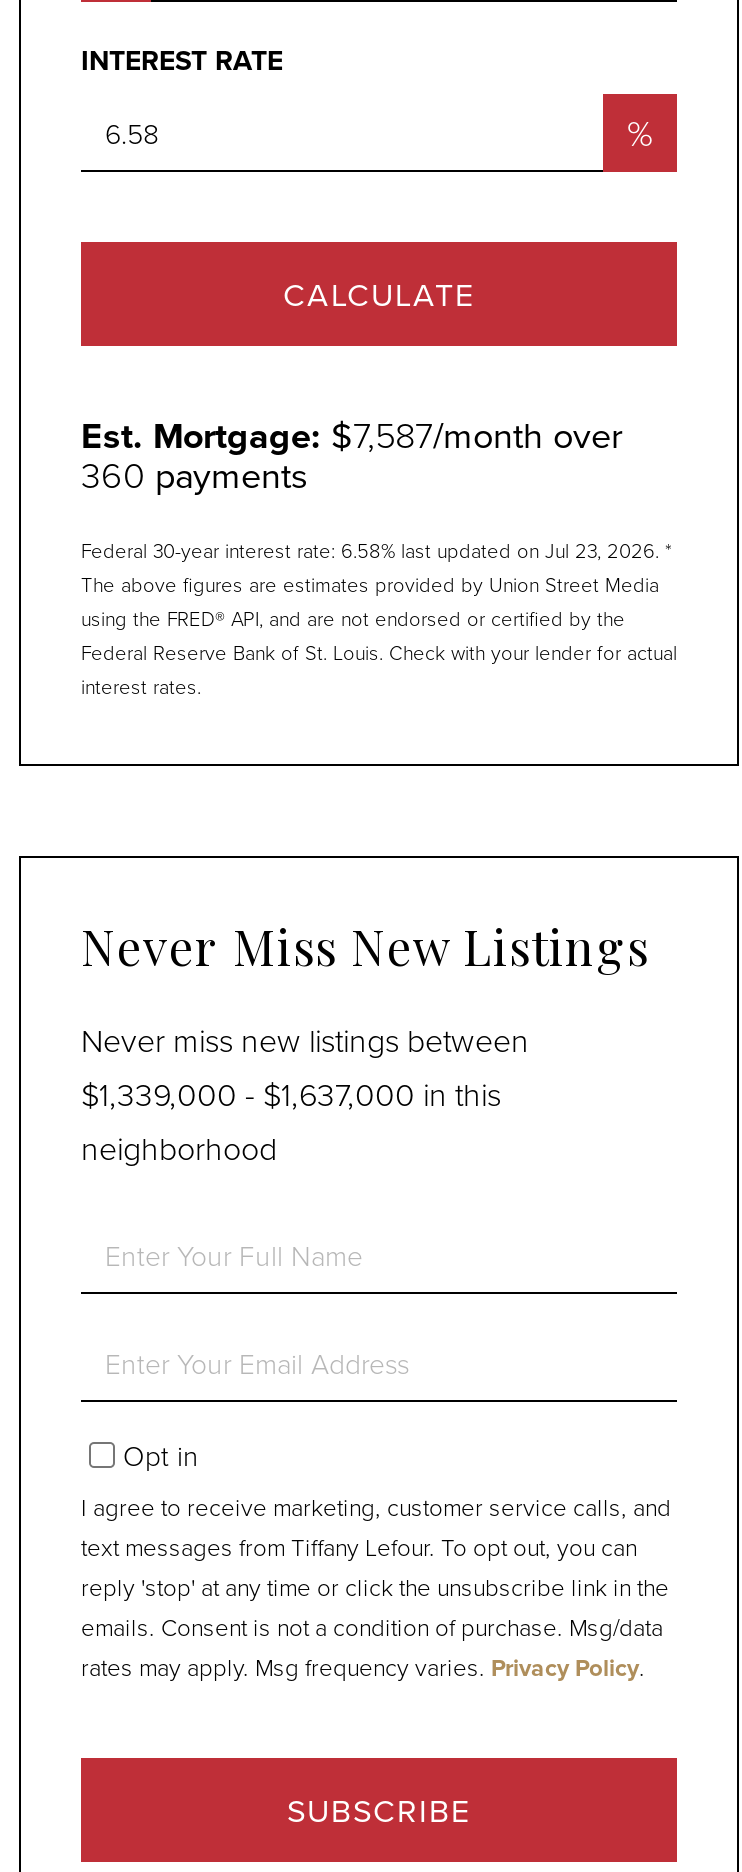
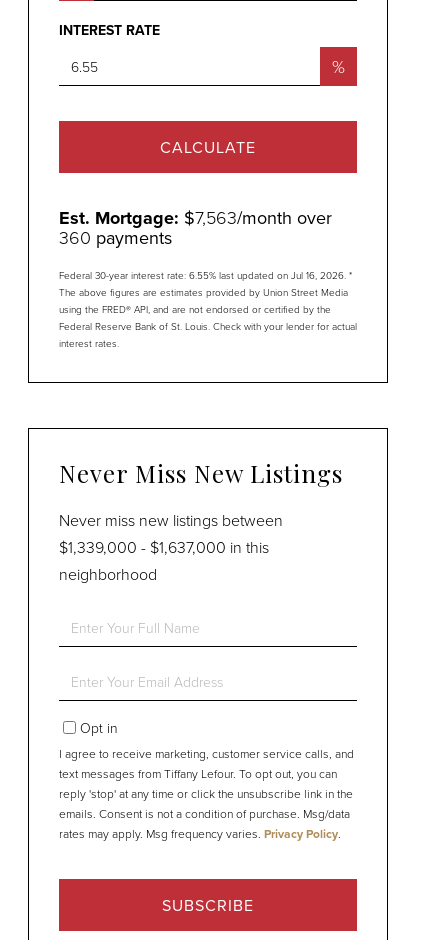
- Est. Mortgage: $7,587/month over
+ Est. Mortgage: $7,563/month over

- Federal 30-year interest rate: 6.58% last updated on Jul 23, 2026. *
+ Federal 30-year interest rate: 6.55% last updated on Jul 16, 2026. *
